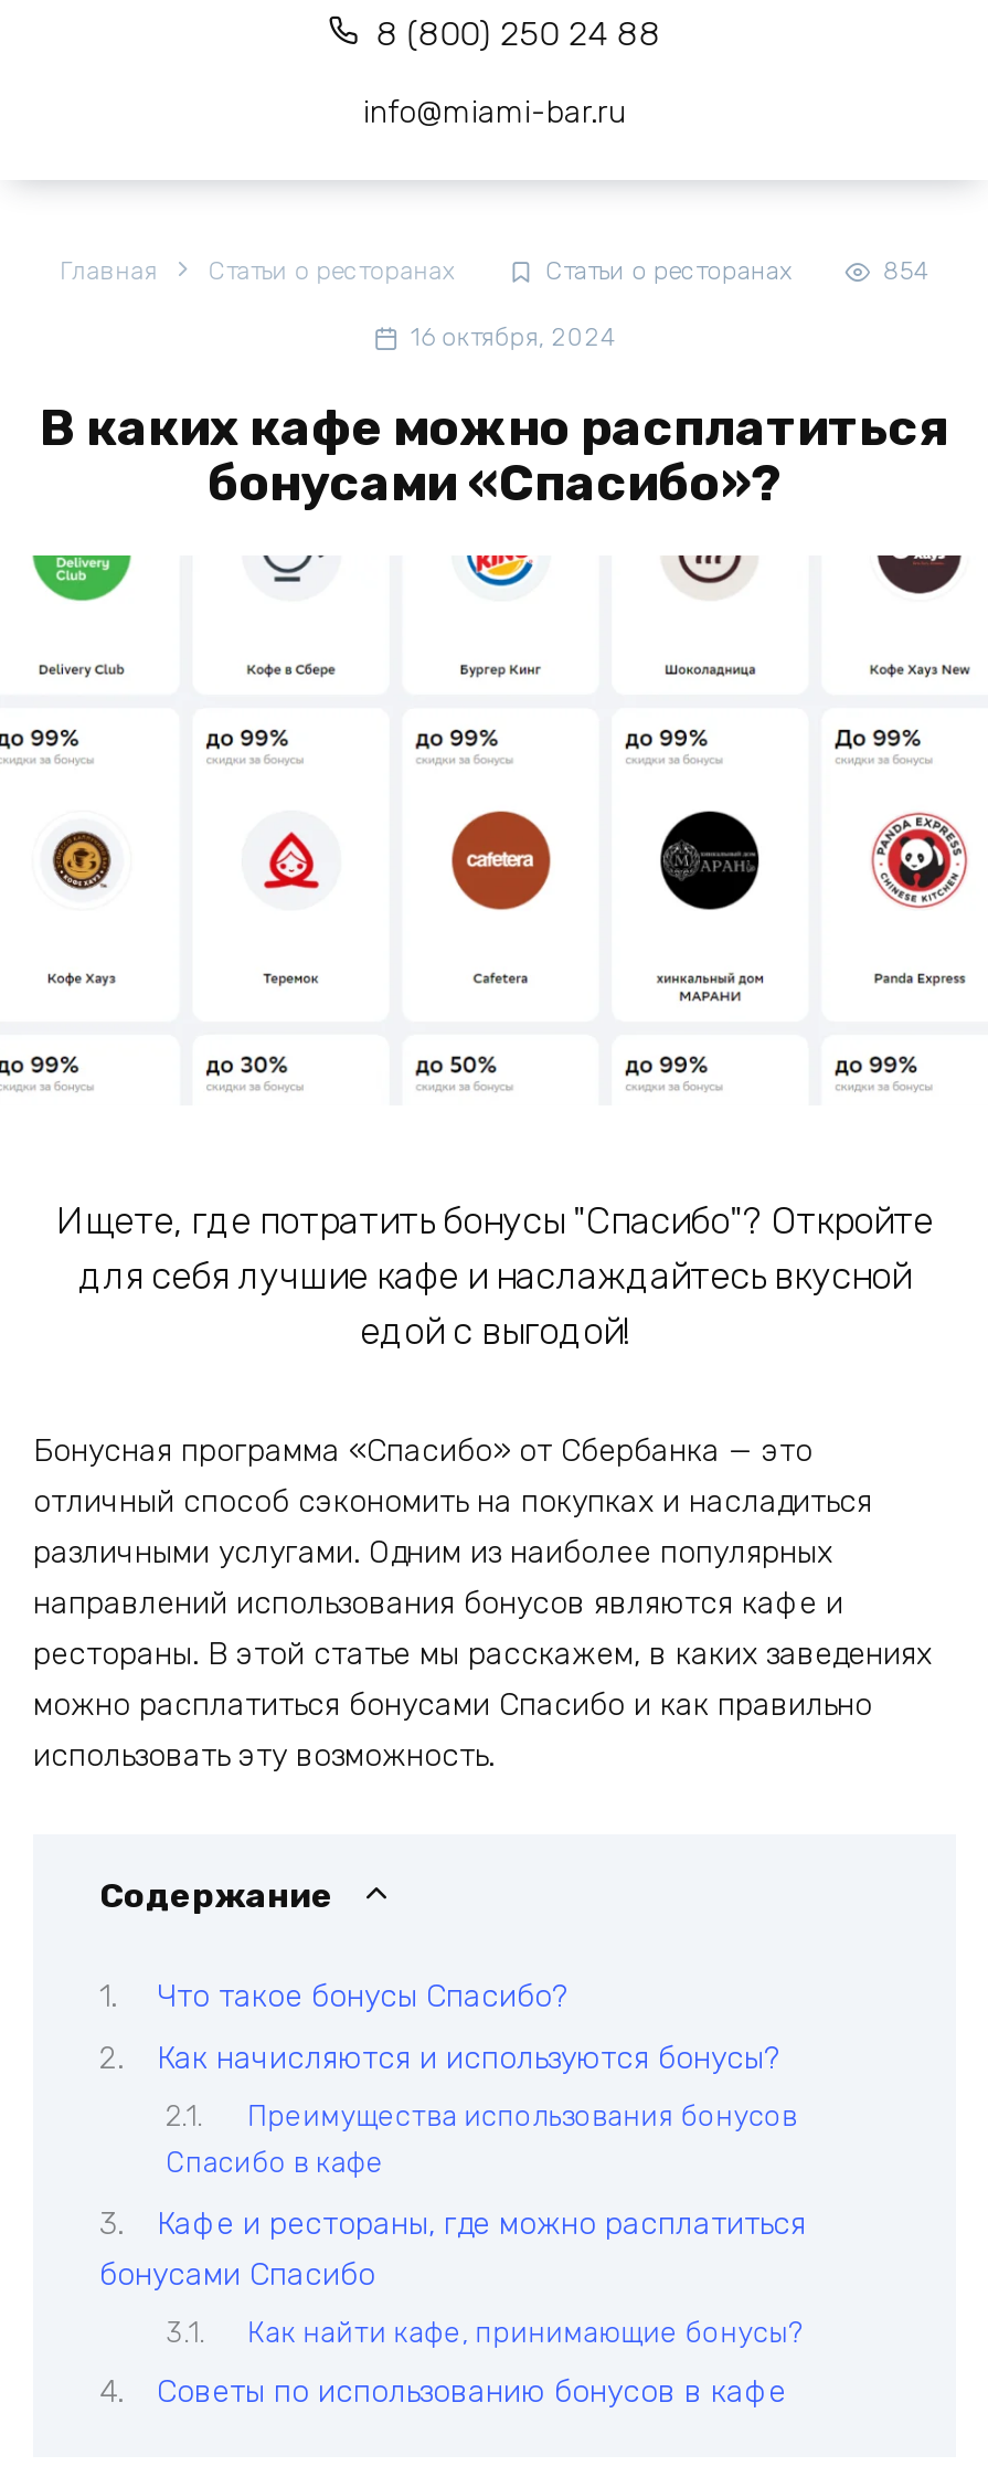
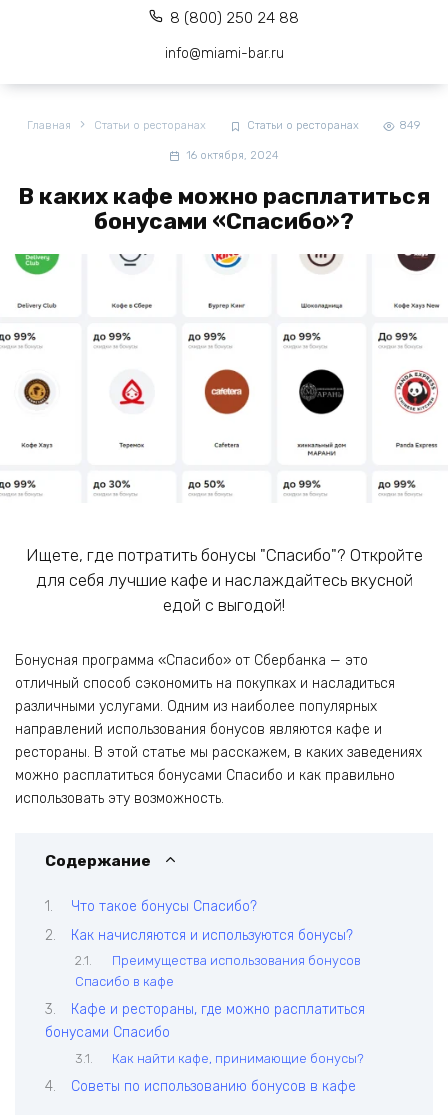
- 854
+ 849
